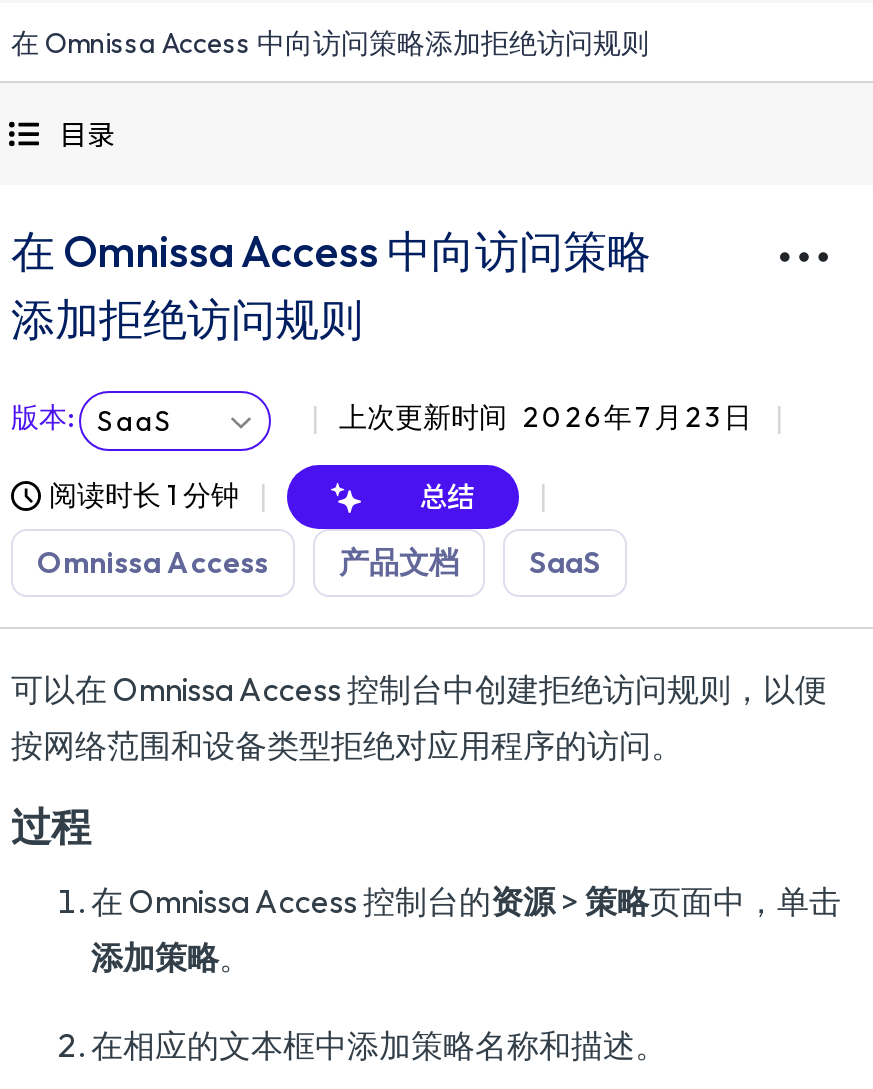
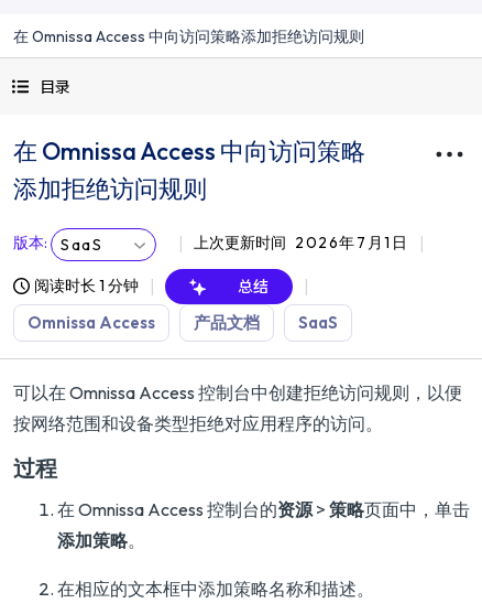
- 上次更新时间 2026年7月23日
+ 上次更新时间 2026年7月1日
